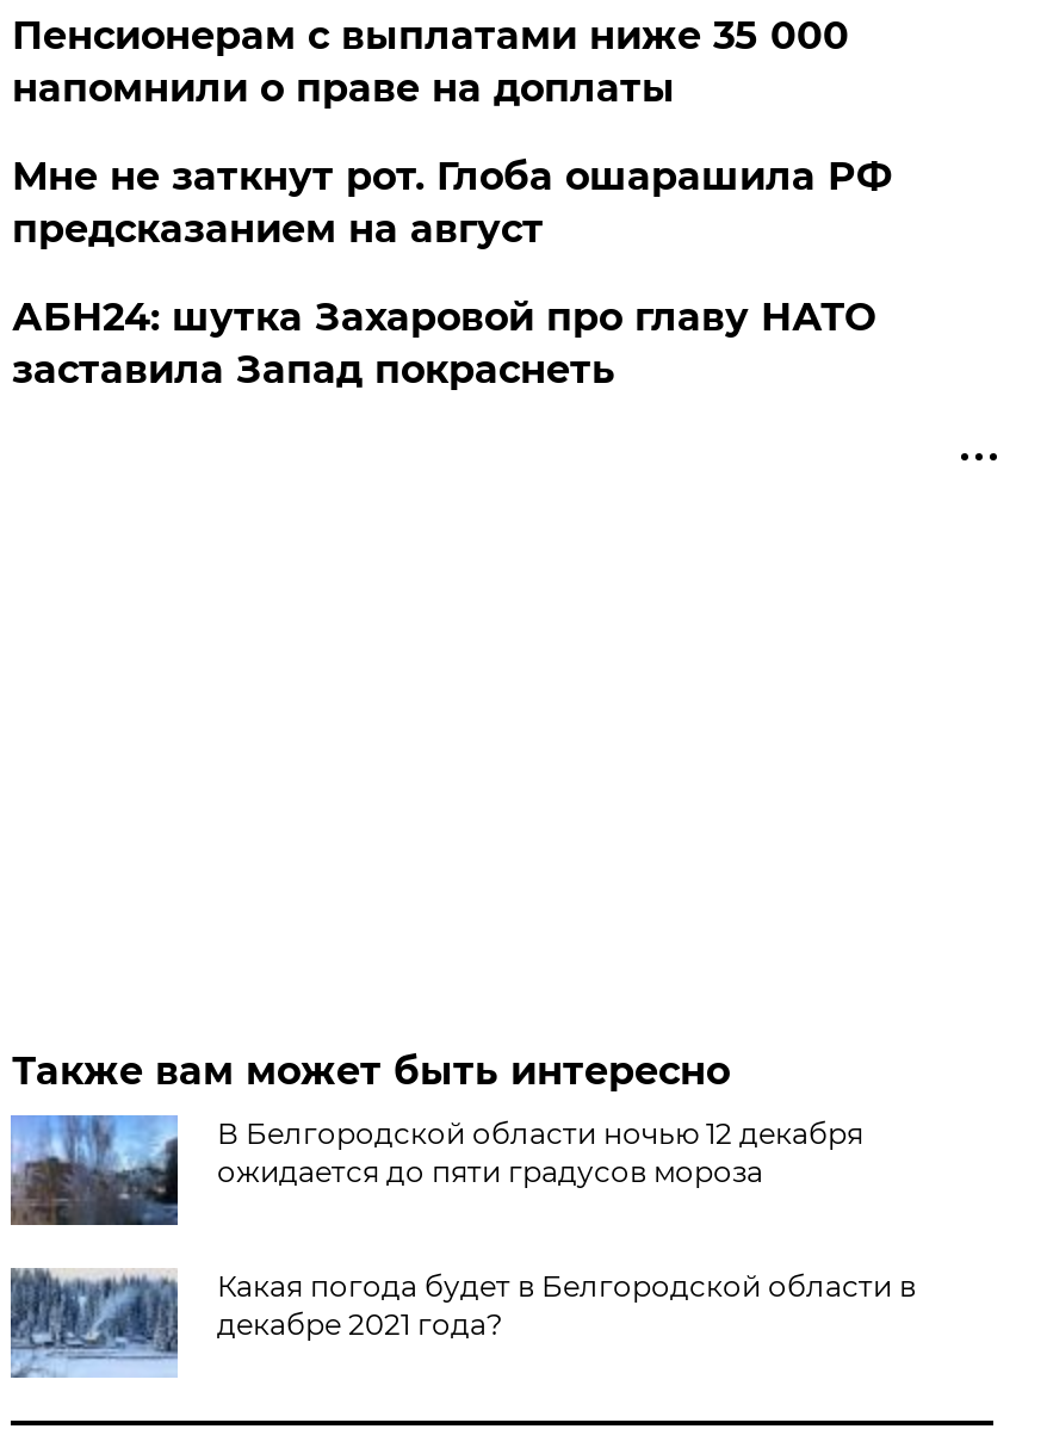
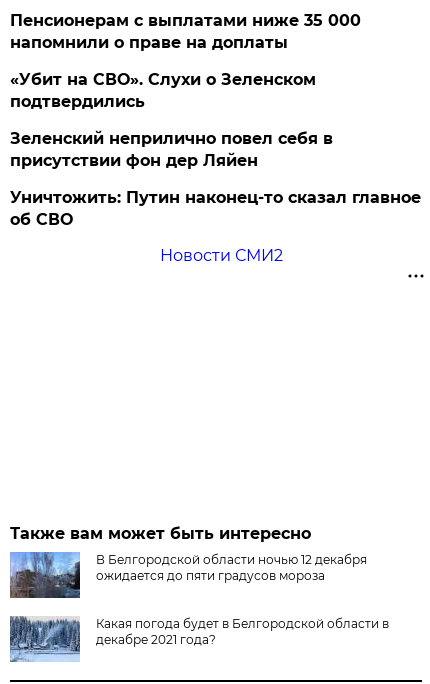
- Мне не заткнут рот. Глоба ошарашила РФ
- предсказанием на август
- АБН24: шутка Захаровой про главу НАТО
- заставила Запад покраснеть
+ «Убит на СВО». Слухи о Зеленском
+ подтвердились
+ Зеленский неприлично повел cебя в
+ присутствии фон дер Ляйен
+ Уничтожить: Путин наконец-то сказал главное
+ об СВО
+ Новости СМИ2
